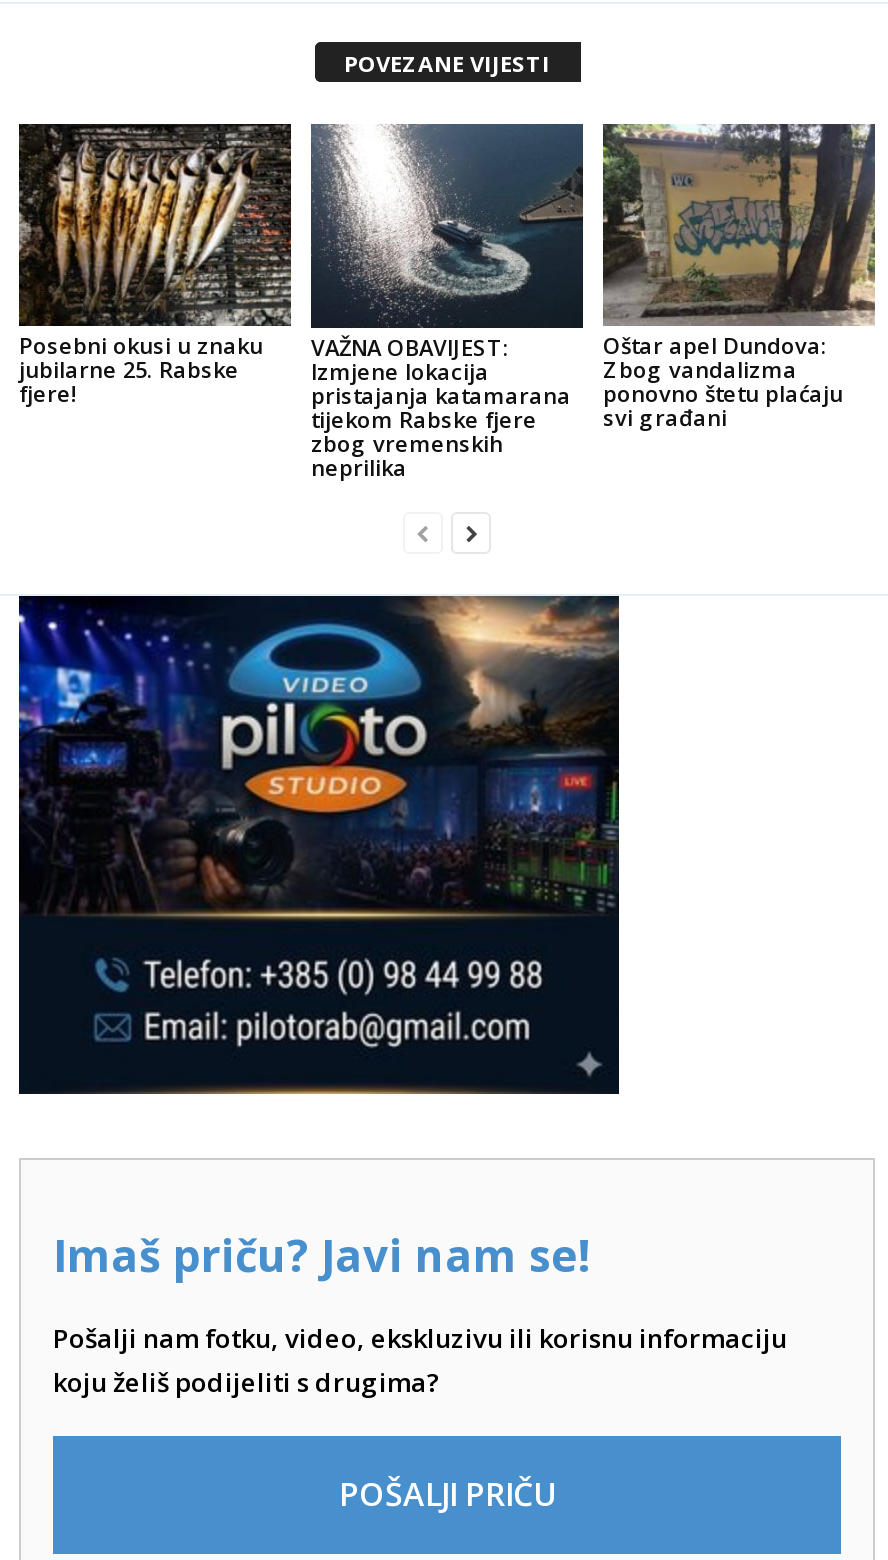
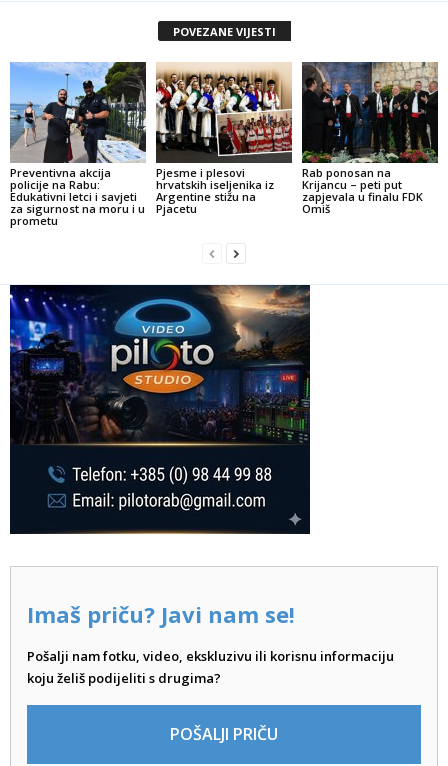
- [image]
- Posebni okusi u znaku
- jubilarne 25. Rabske
- fjere!
+ [image]
+ Preventivna akcija
+ policije na Rabu:
+ Edukativni letci i savjeti
+ za sigurnost na moru i u
+ prometu

- [image]
- VAŽNA OBAVIJEST:
- Izmjene lokacija
- pristajanja katamarana
- tijekom Rabske fjere
- zbog vremenskih
- neprilika
+ [image]
+ Pjesme i plesovi
+ hrvatskih iseljenika iz
+ Argentine stižu na
+ Pjacetu

- [image]
- Oštar apel Dundova:
- Zbog vandalizma
- ponovno štetu plaćaju
- svi građani
+ [image]
+ Rab ponosan na
+ Krijancu – peti put
+ zapjevala u finalu FDK
+ Omiš
